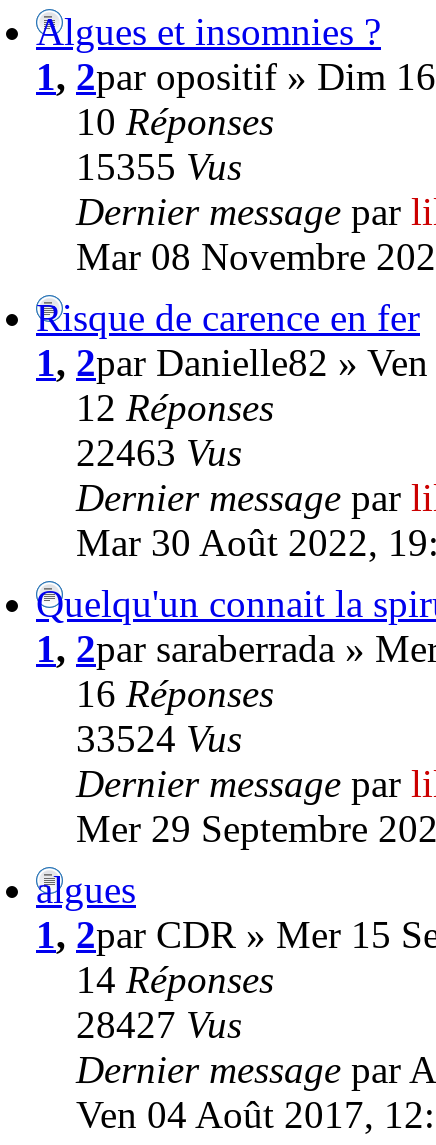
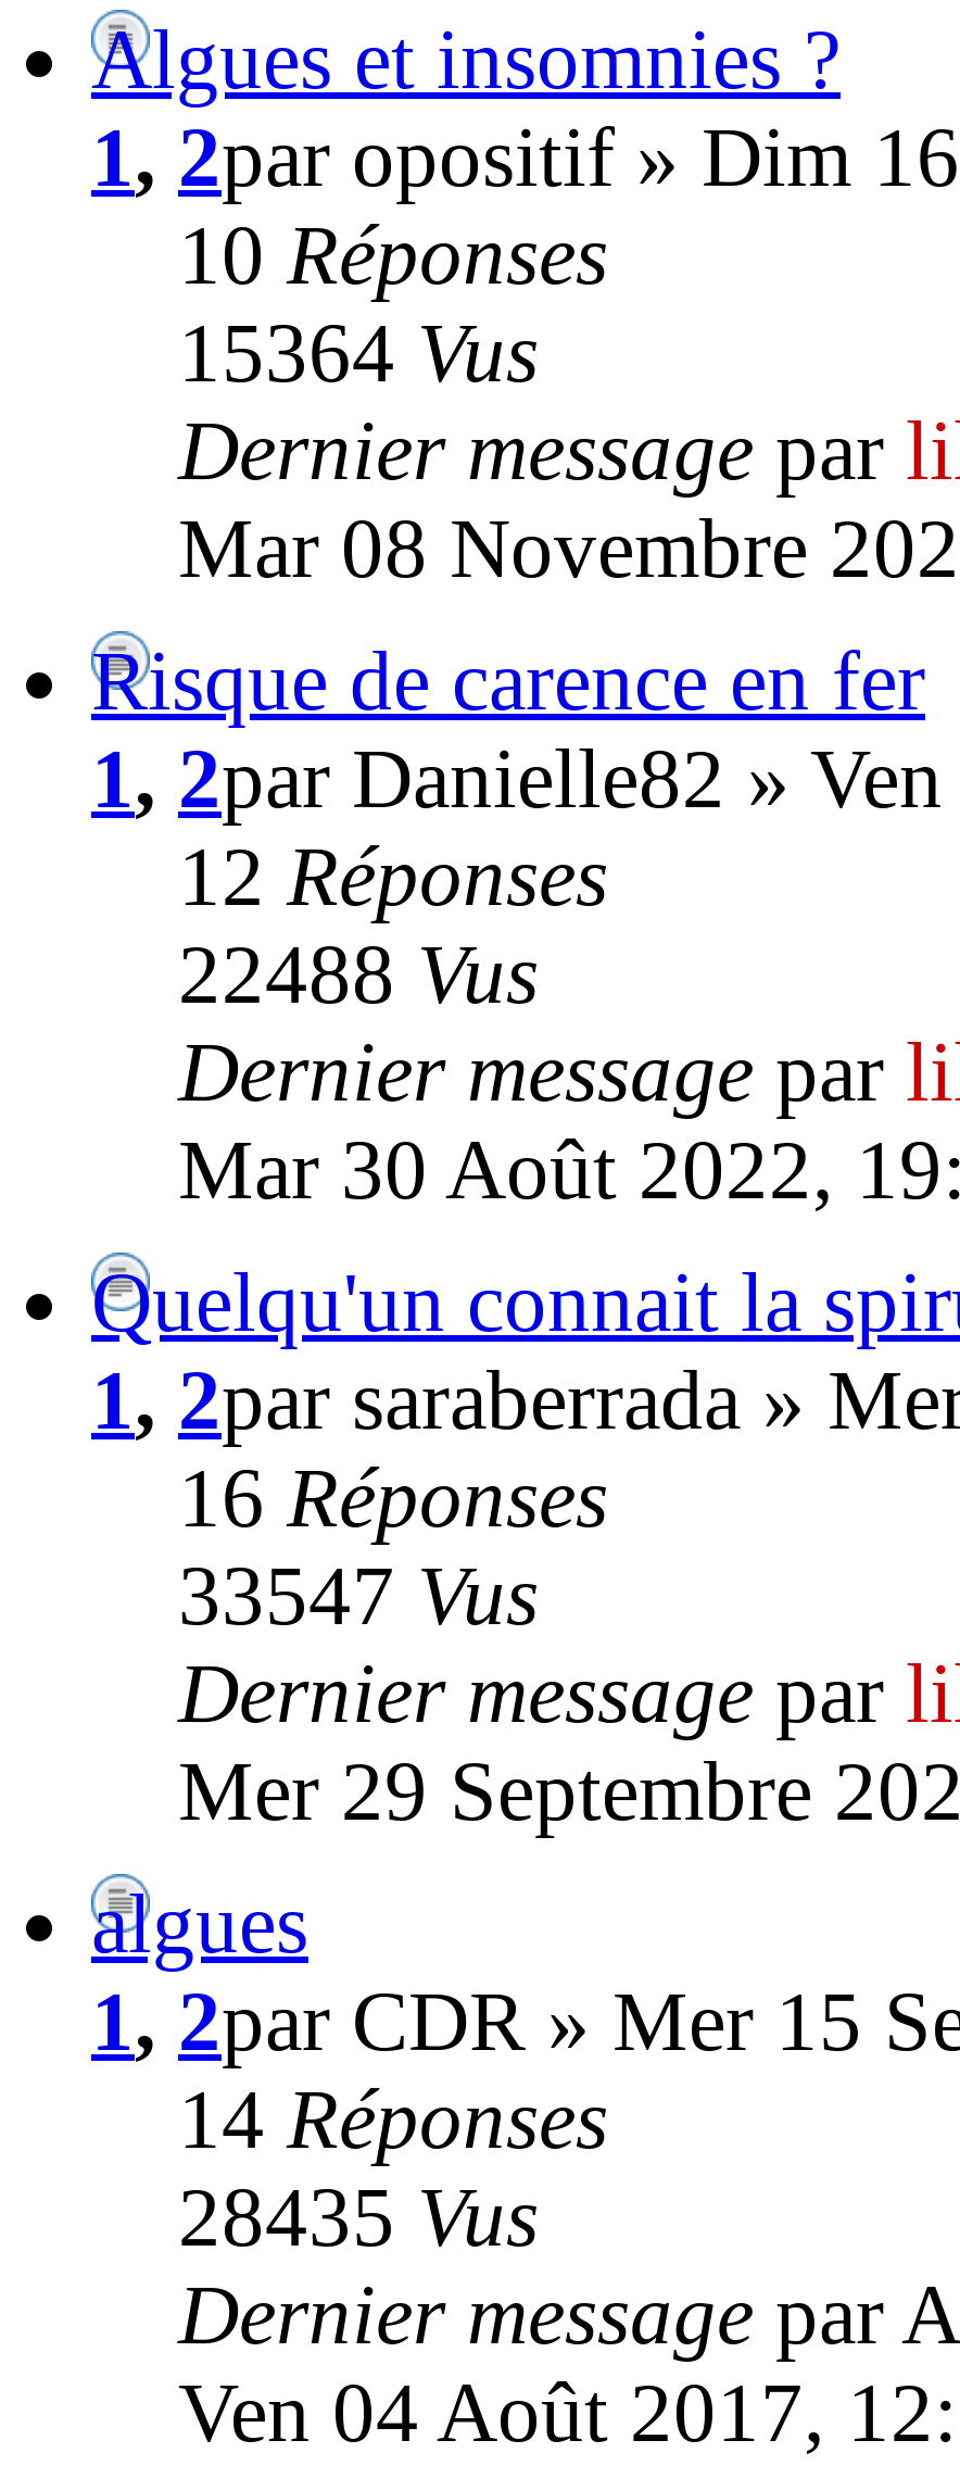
- 15355 Vus
+ 15364 Vus

- 22463 Vus
+ 22488 Vus

- 33524 Vus
+ 33547 Vus

- 28427 Vus
+ 28435 Vus
